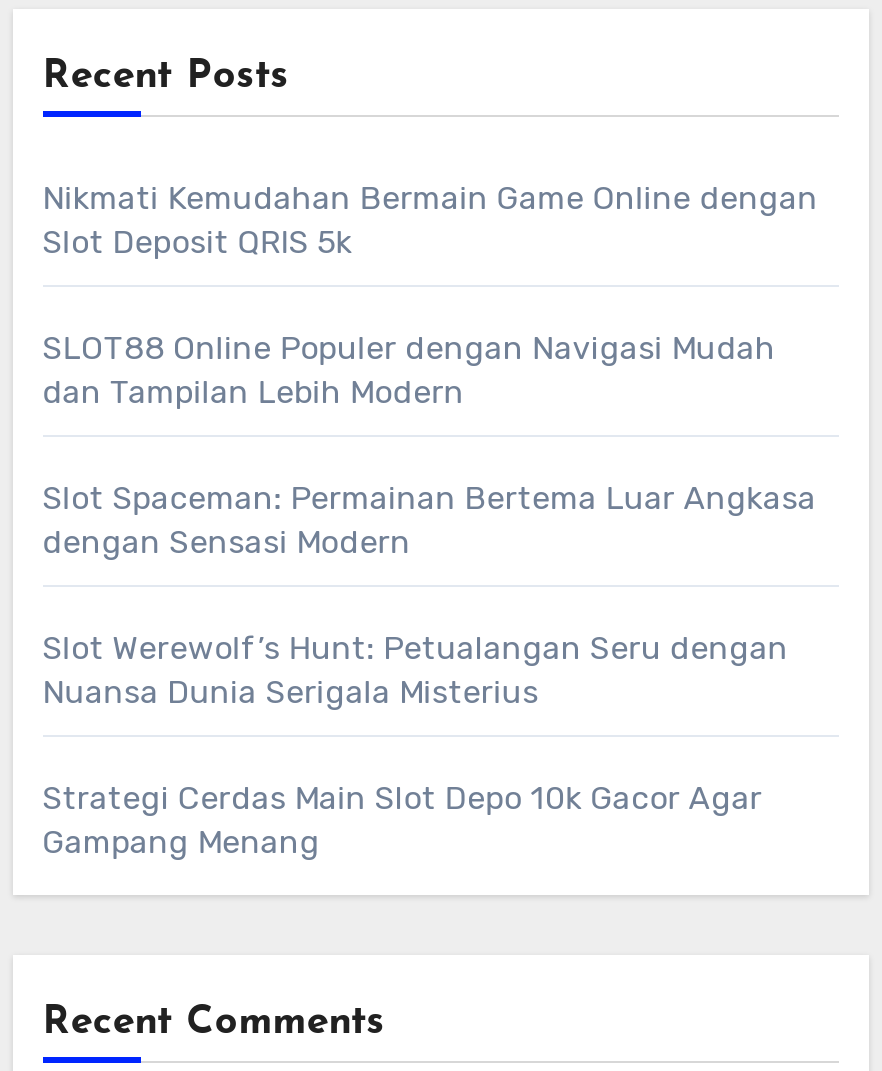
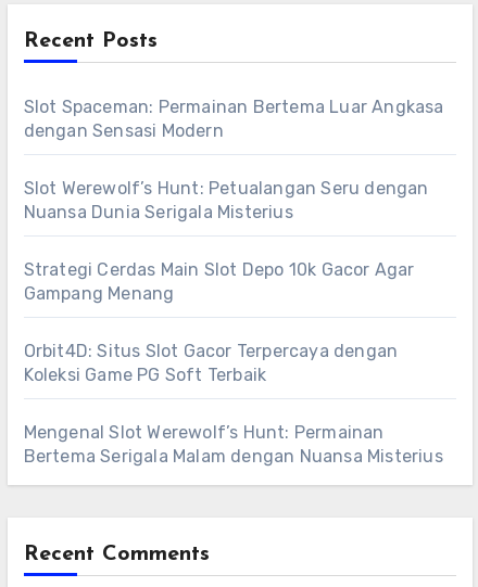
- Nikmati Kemudahan Bermain Game Online dengan
- Slot Deposit QRIS 5k
- SLOT88 Online Populer dengan Navigasi Mudah
- dan Tampilan Lebih Modern

moved up: Slot Spaceman: Permainan Bertema Luar Angkasa | dengan Sensasi Modern | Slot Werewolf’s Hunt: Petualangan Seru dengan | Nuansa Dunia Serigala Misterius | Strategi Cerdas Main Slot Depo 10k Gacor Agar | Gampang Menang

+ Orbit4D: Situs Slot Gacor Terpercaya dengan
+ Koleksi Game PG Soft Terbaik
+ Mengenal Slot Werewolf’s Hunt: Permainan
+ Bertema Serigala Malam dengan Nuansa Misterius
